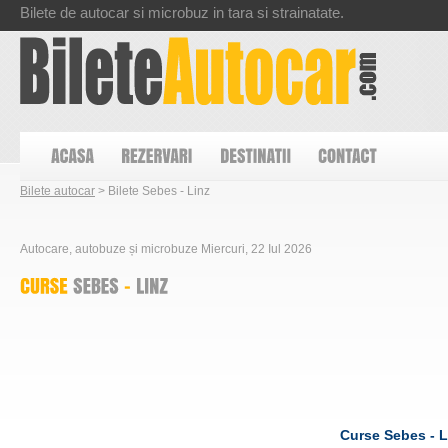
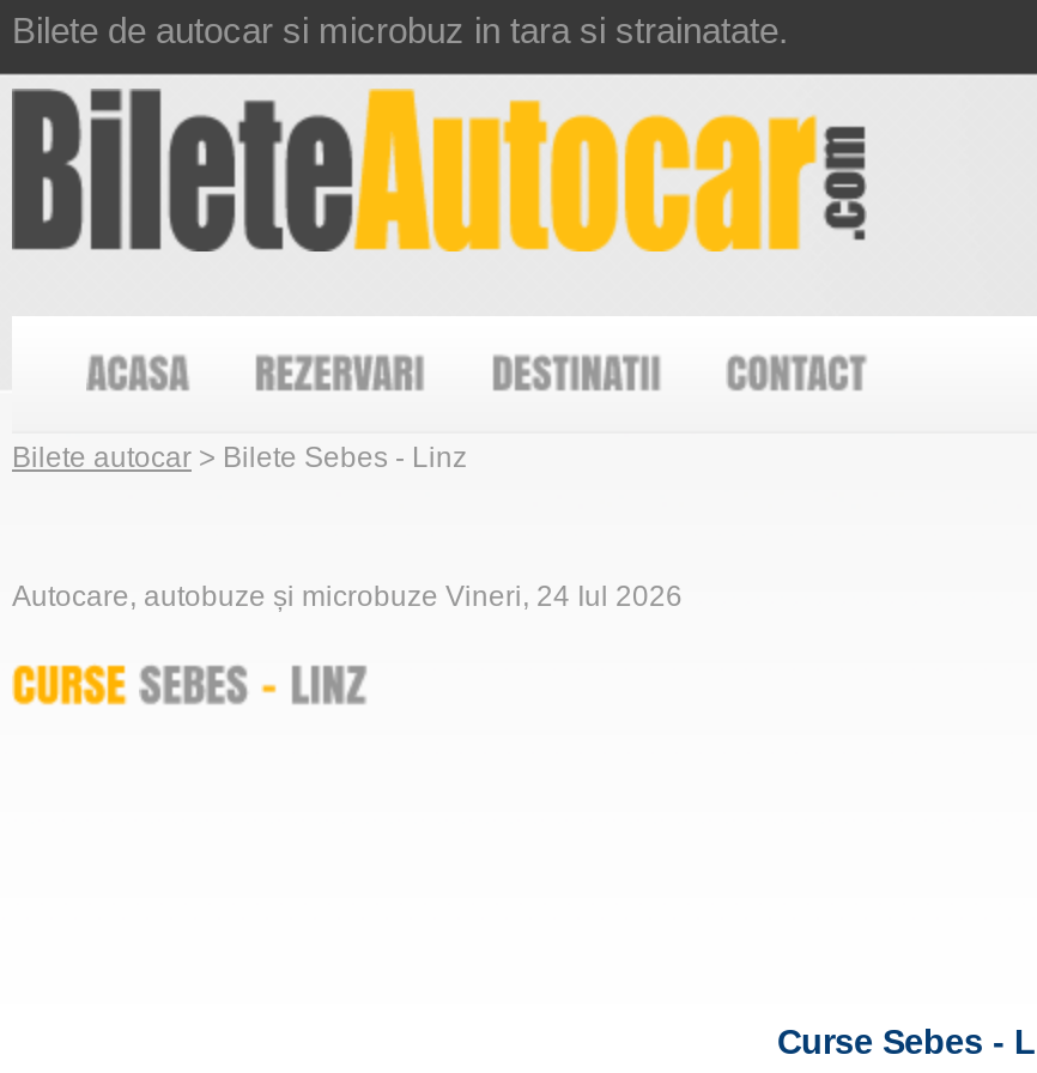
- Autocare, autobuze și microbuze Miercuri, 22 Iul 2026
+ Autocare, autobuze și microbuze Vineri, 24 Iul 2026
